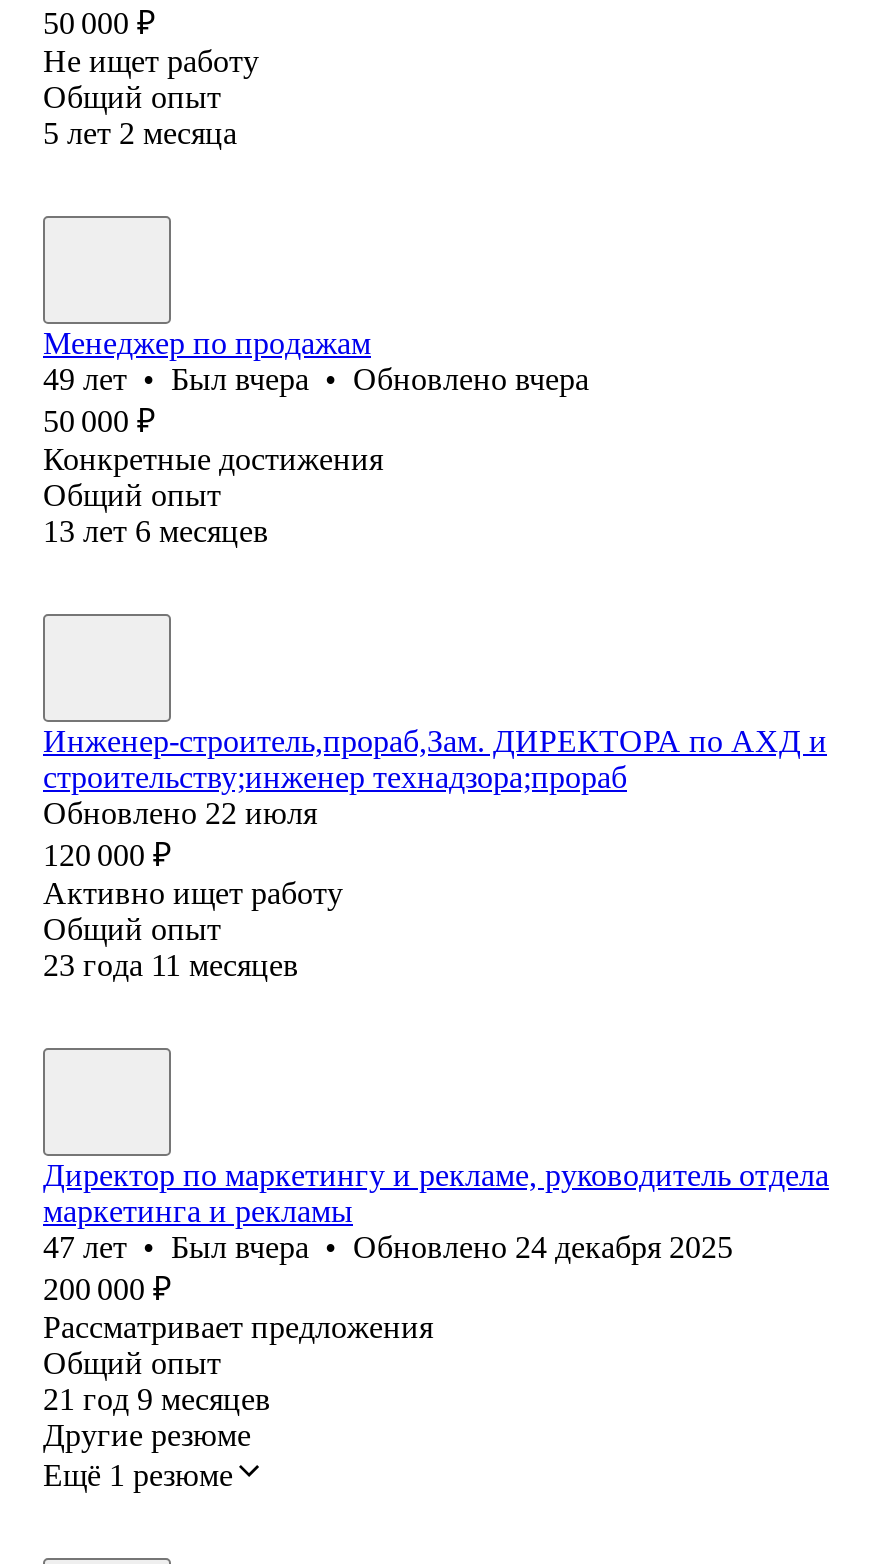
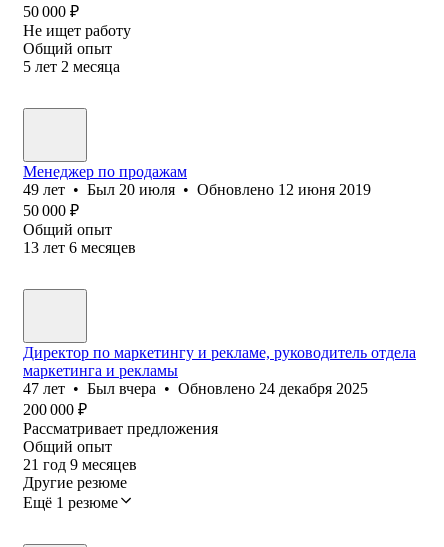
- 49 лет • Был вчера • Обновлено вчера
+ 49 лет • Был 20 июля • Обновлено 12 июня 2019

- Конкретные достижения

- Инженер-строитель,прораб,Зам. ДИРЕКТОРА по АХД и
- строительству;инженер технадзора;прораб
- Обновлено 22 июля
- 120 000 ₽
- Активно ищет работу
- Общий опыт
- 23 года 11 месяцев
